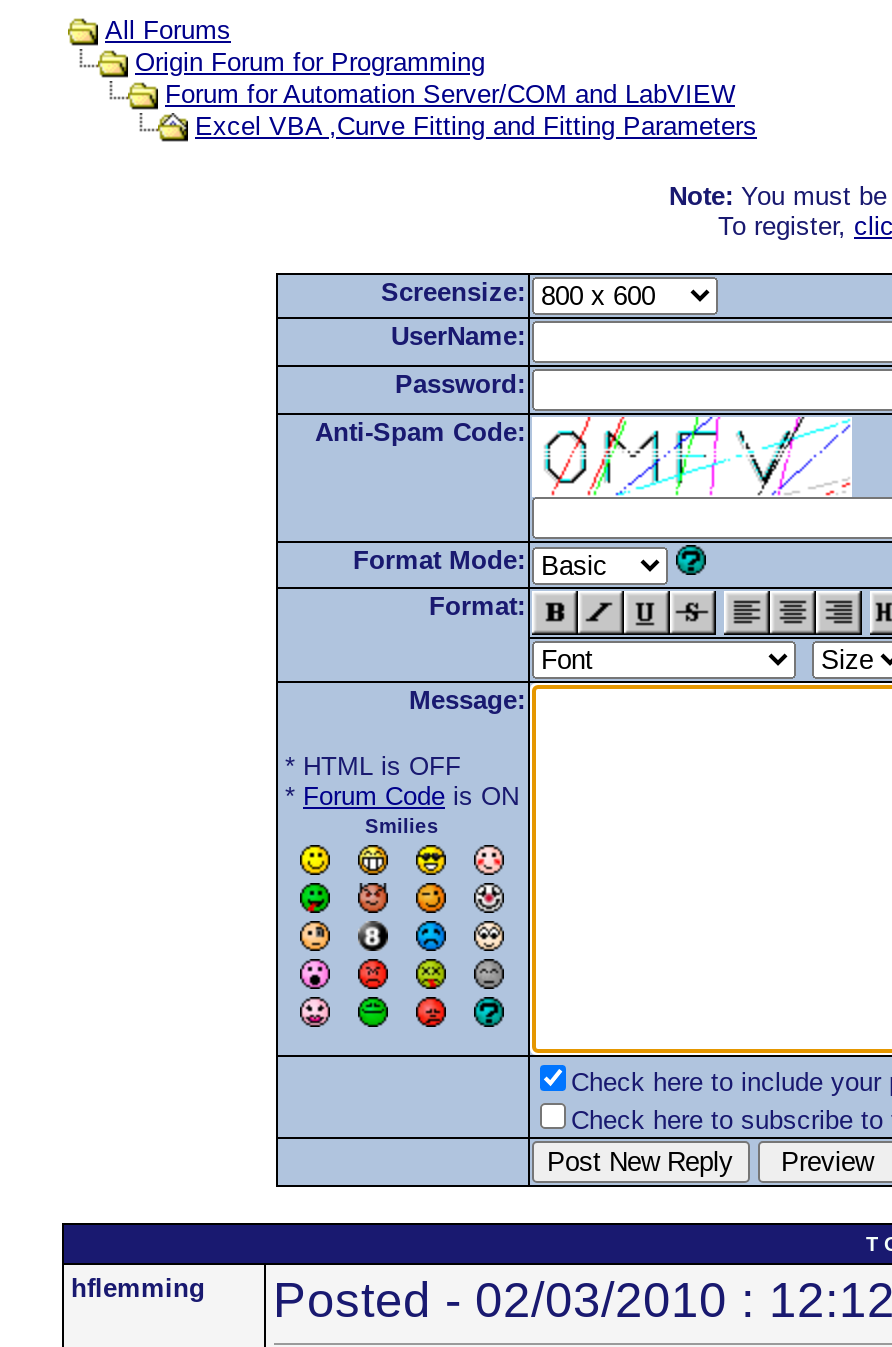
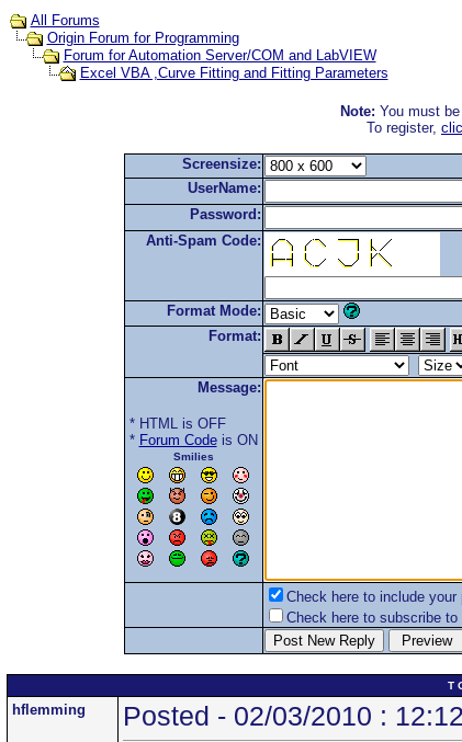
- [image]
+ [image]
